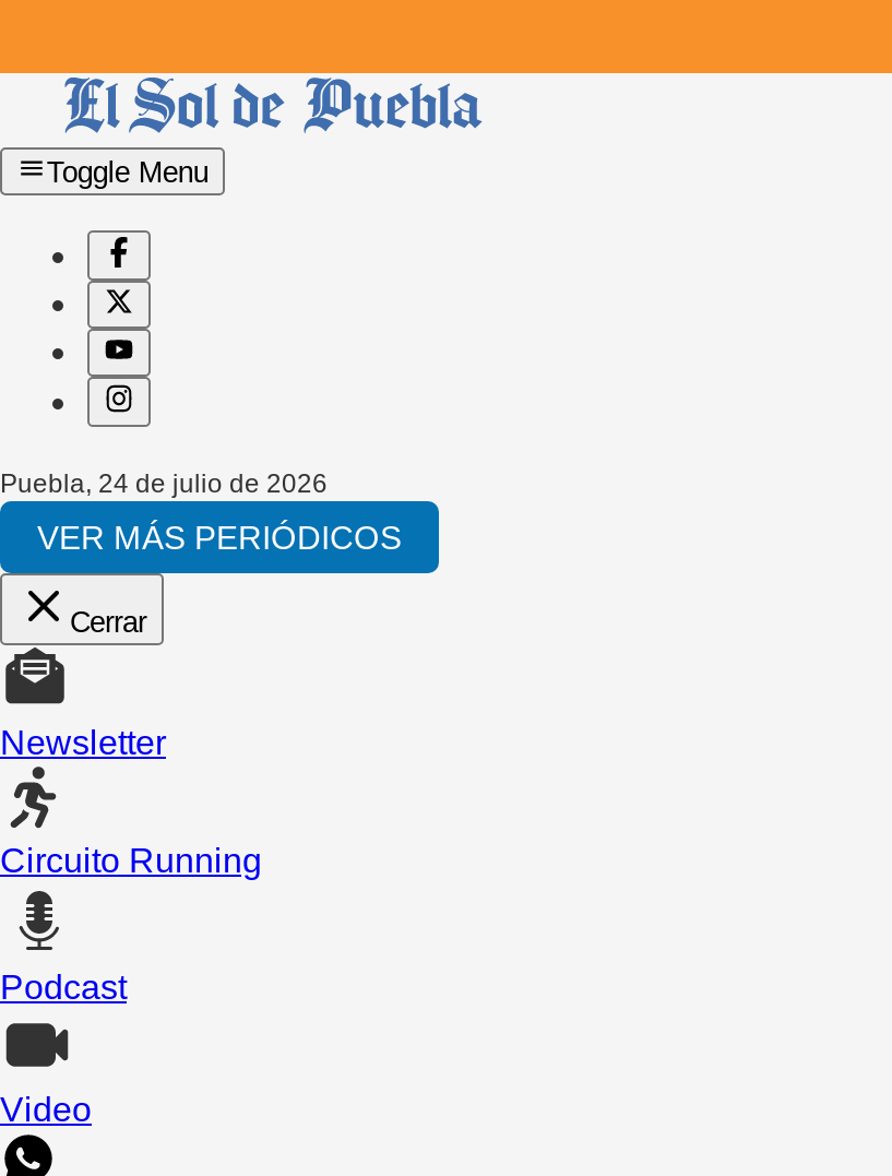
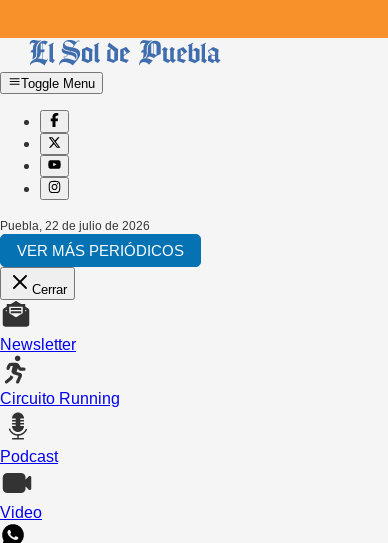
- Puebla, 24 de julio de 2026
+ Puebla, 22 de julio de 2026
